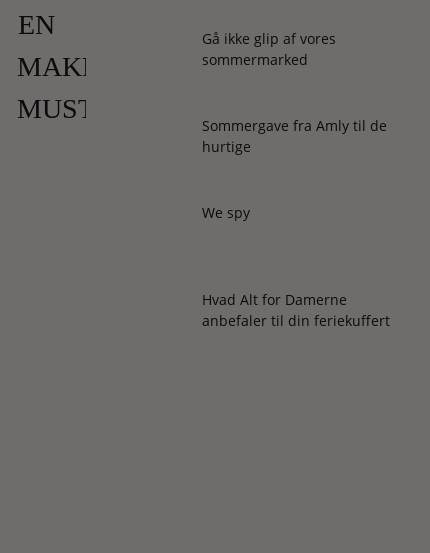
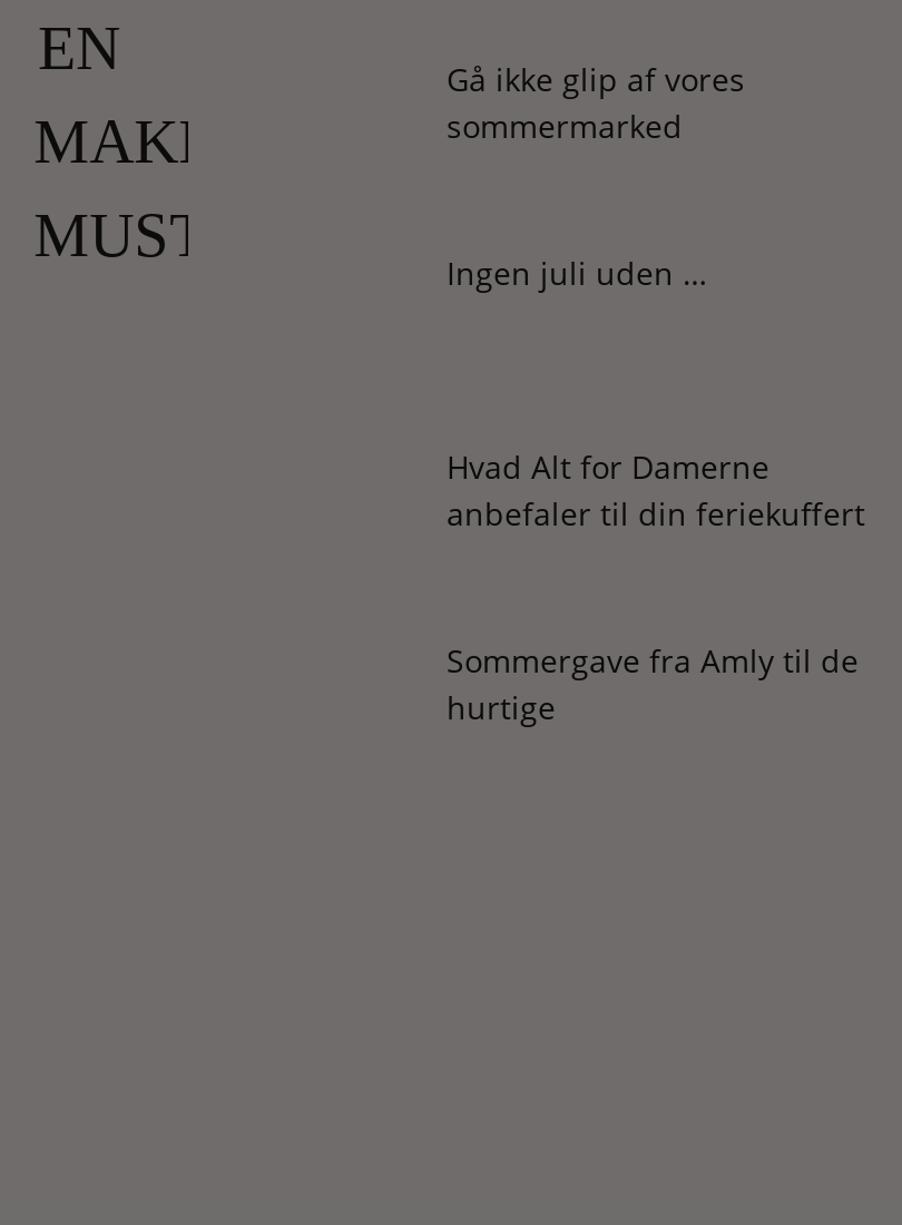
moved down: Sommergave fra Amly til de | hurtige

+ Ingen juli uden …

- We spy

moved up: Hvad Alt for Damerne | anbefaler til din feriekuffert
